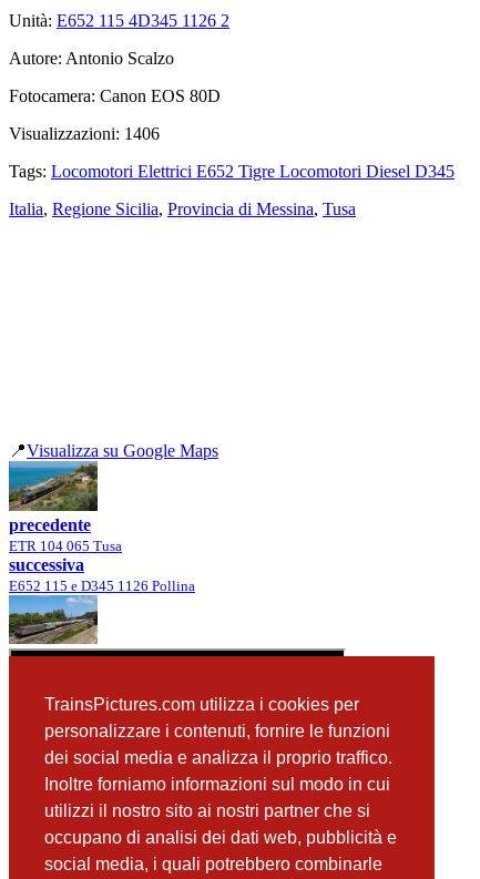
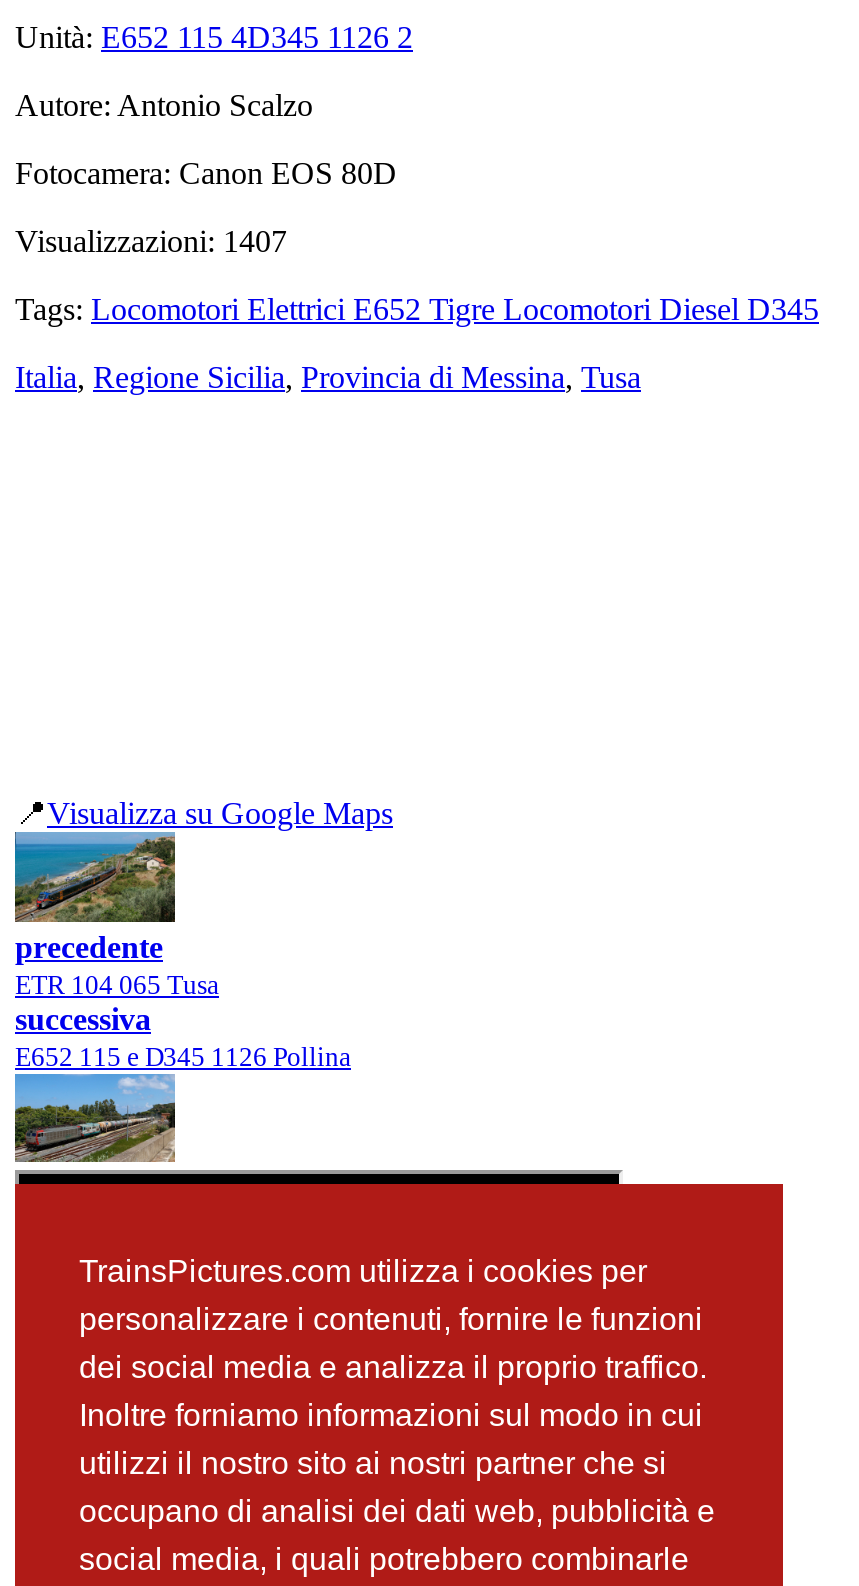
- Visualizzazioni: 1406
+ Visualizzazioni: 1407
